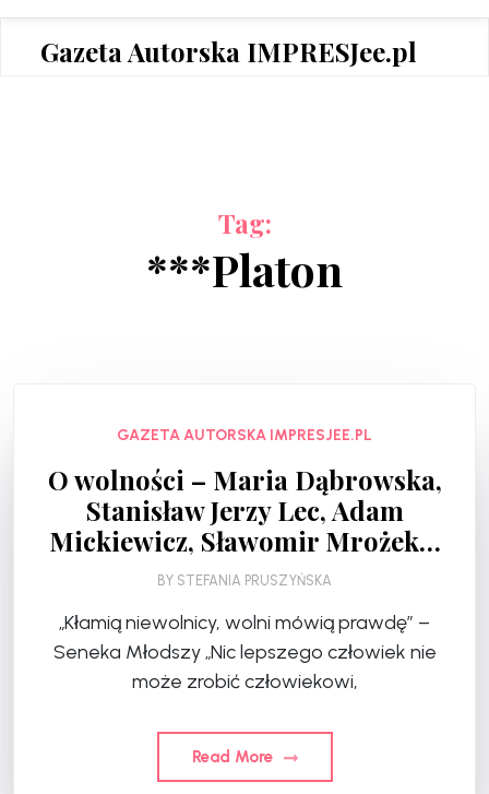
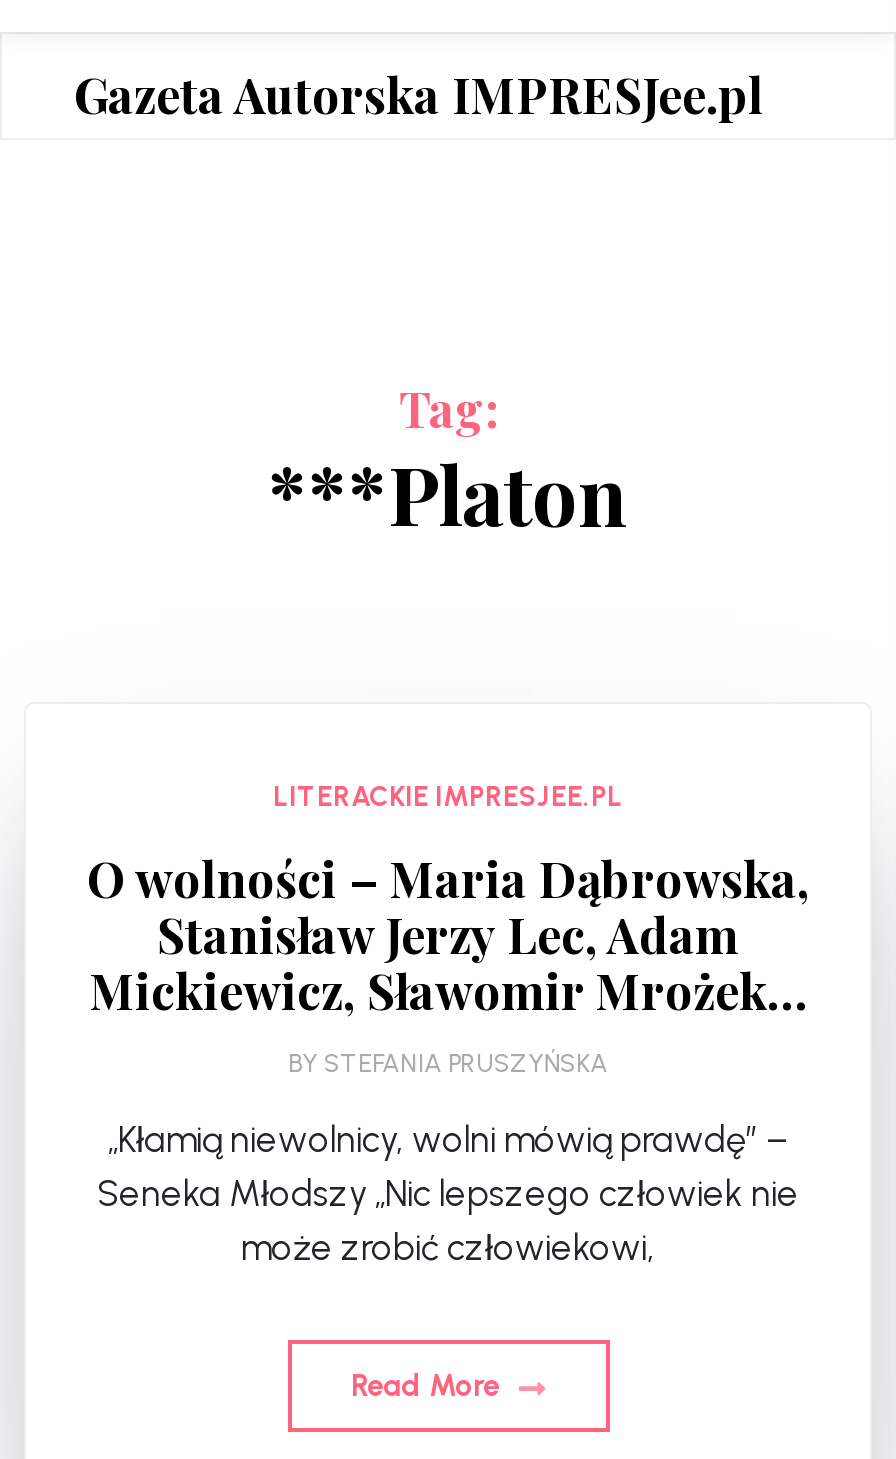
- GAZETA AUTORSKA IMPRESJEE.PL
+ LITERACKIE IMPRESJEE.PL
